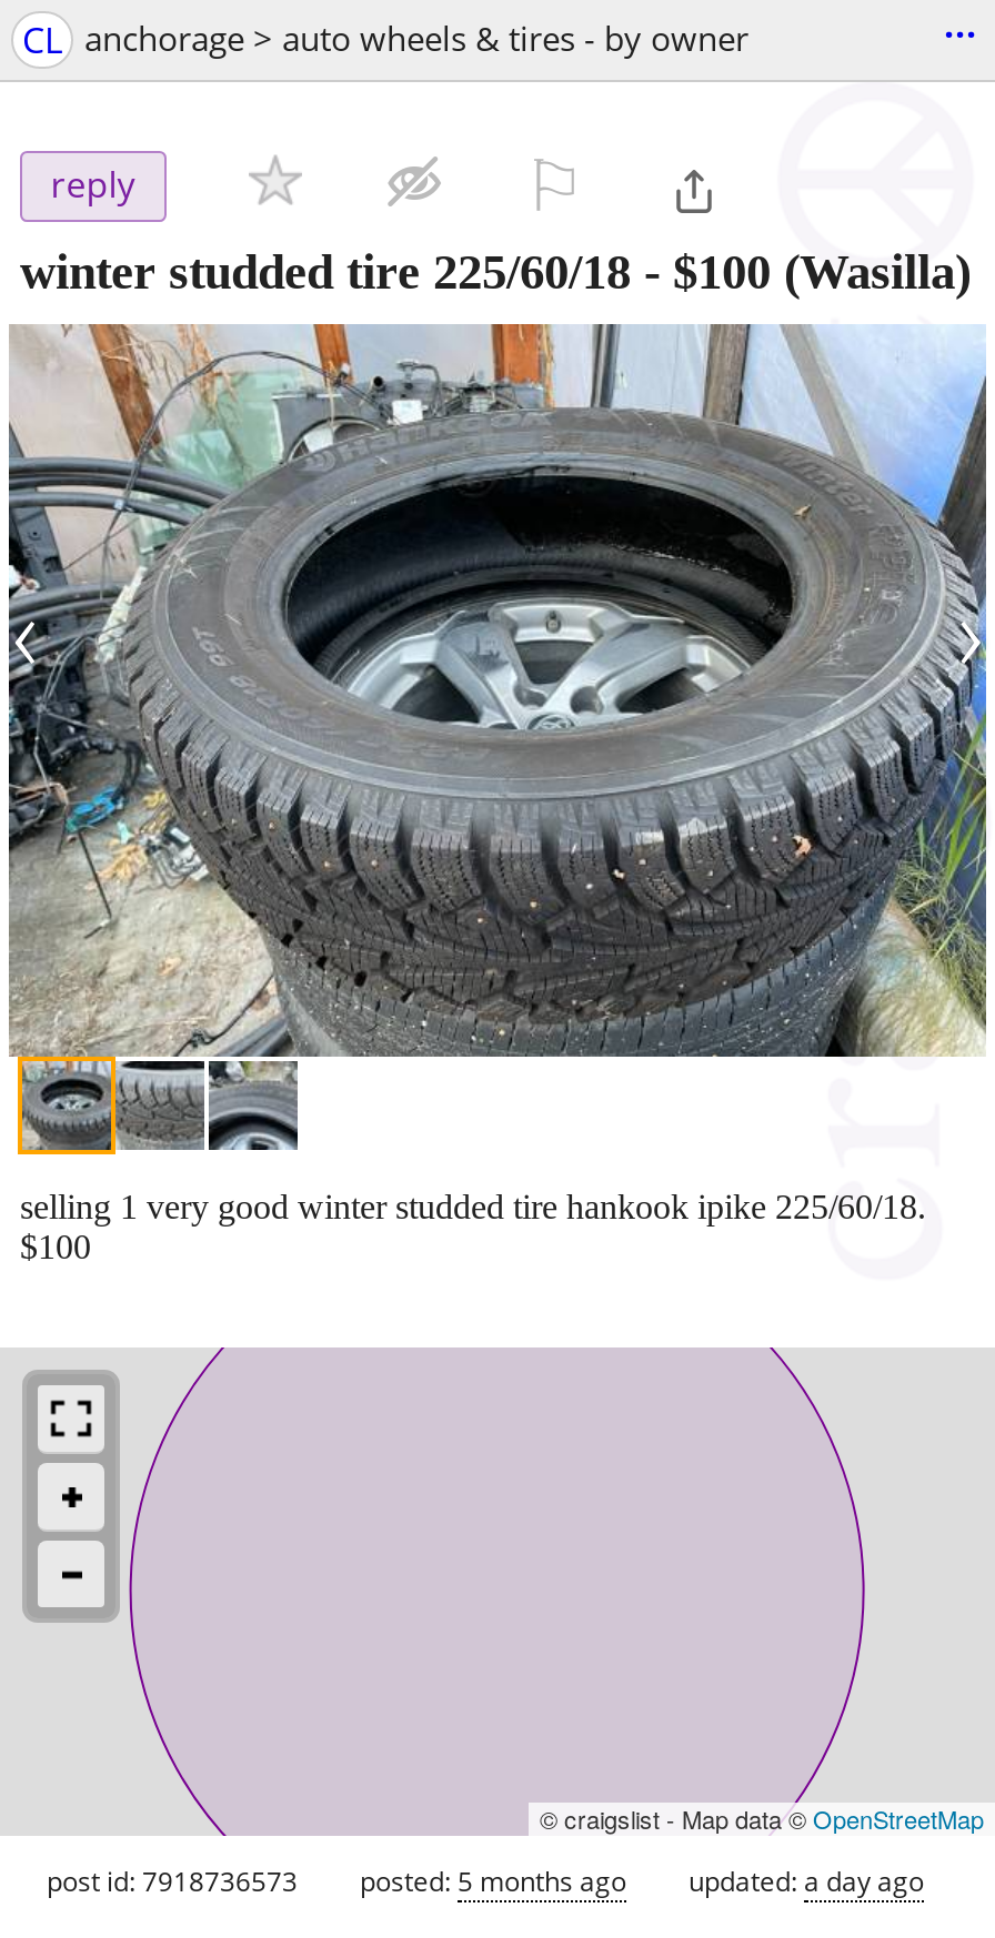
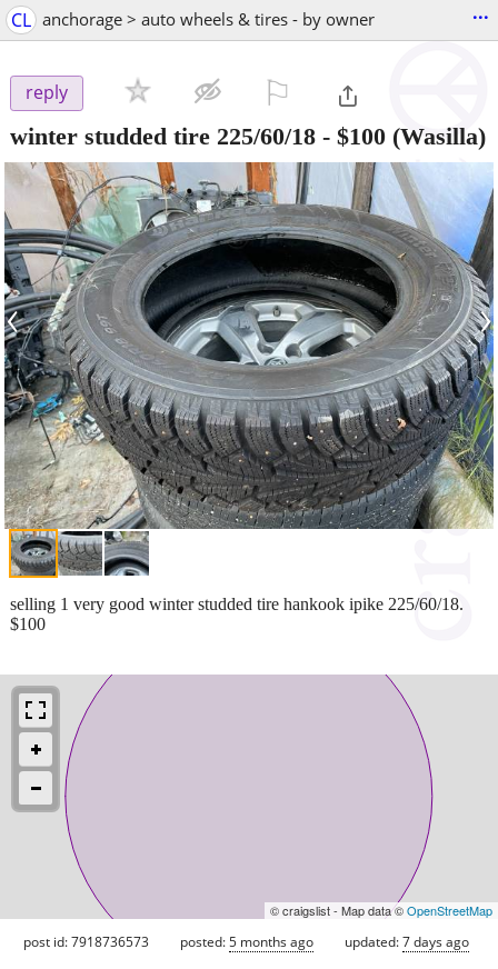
- updated: a day ago
+ updated: 7 days ago
